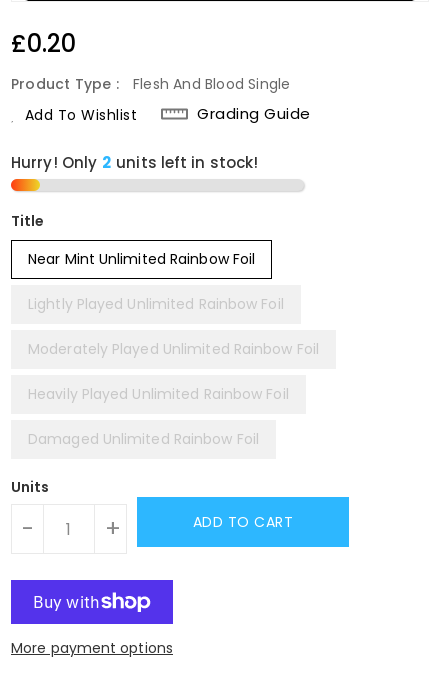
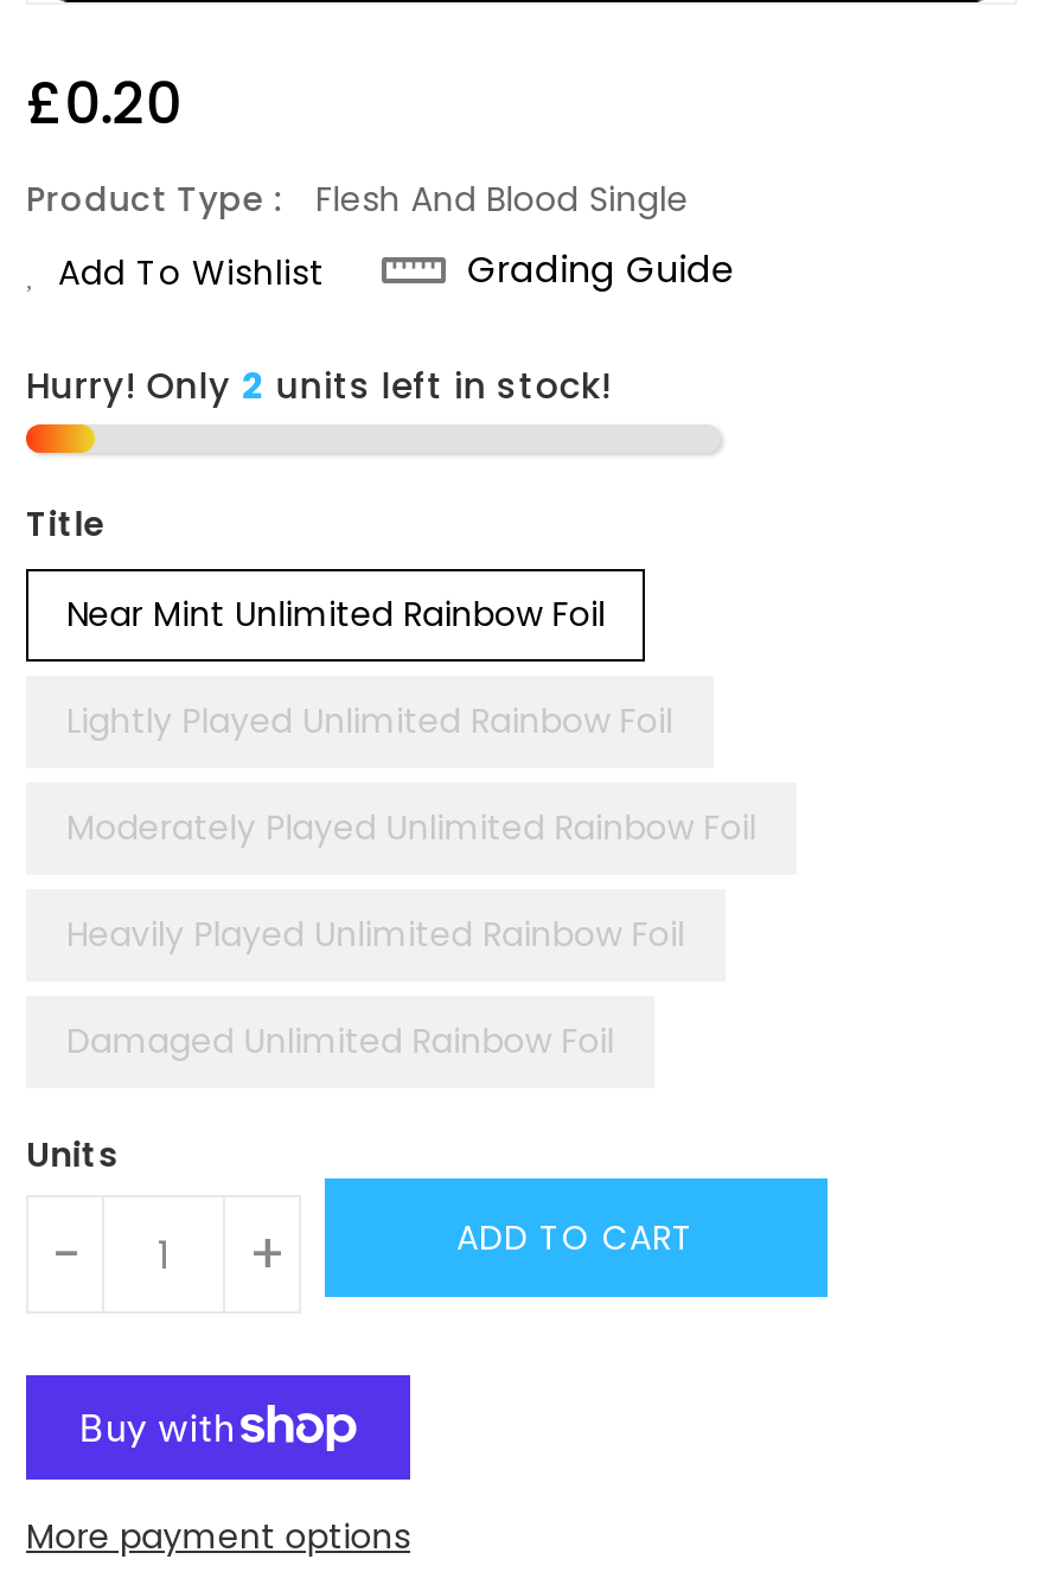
- Hurry! Only
- units left in stock!
+ Hurry! Only 2 units left in stock!
